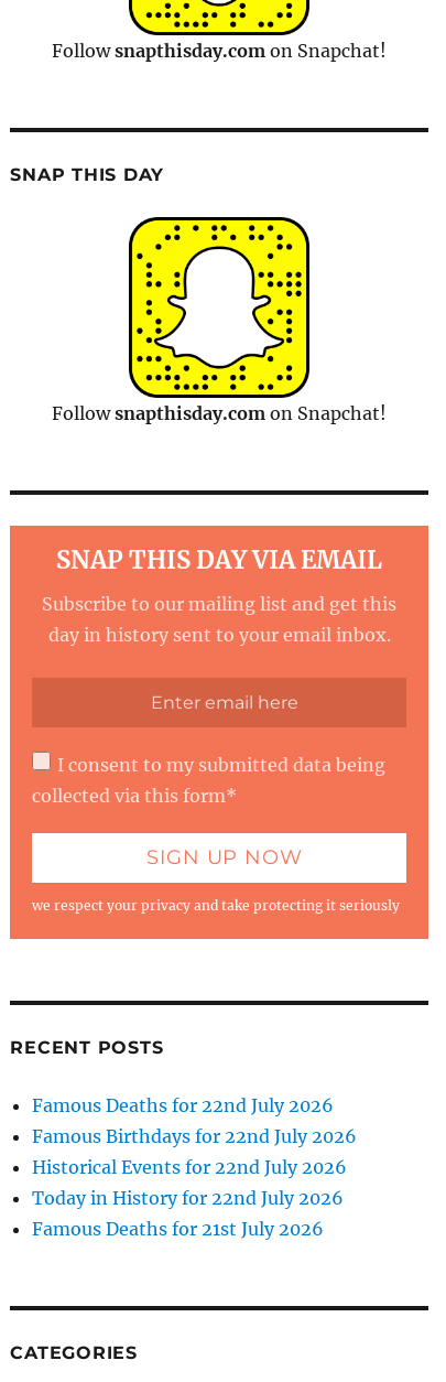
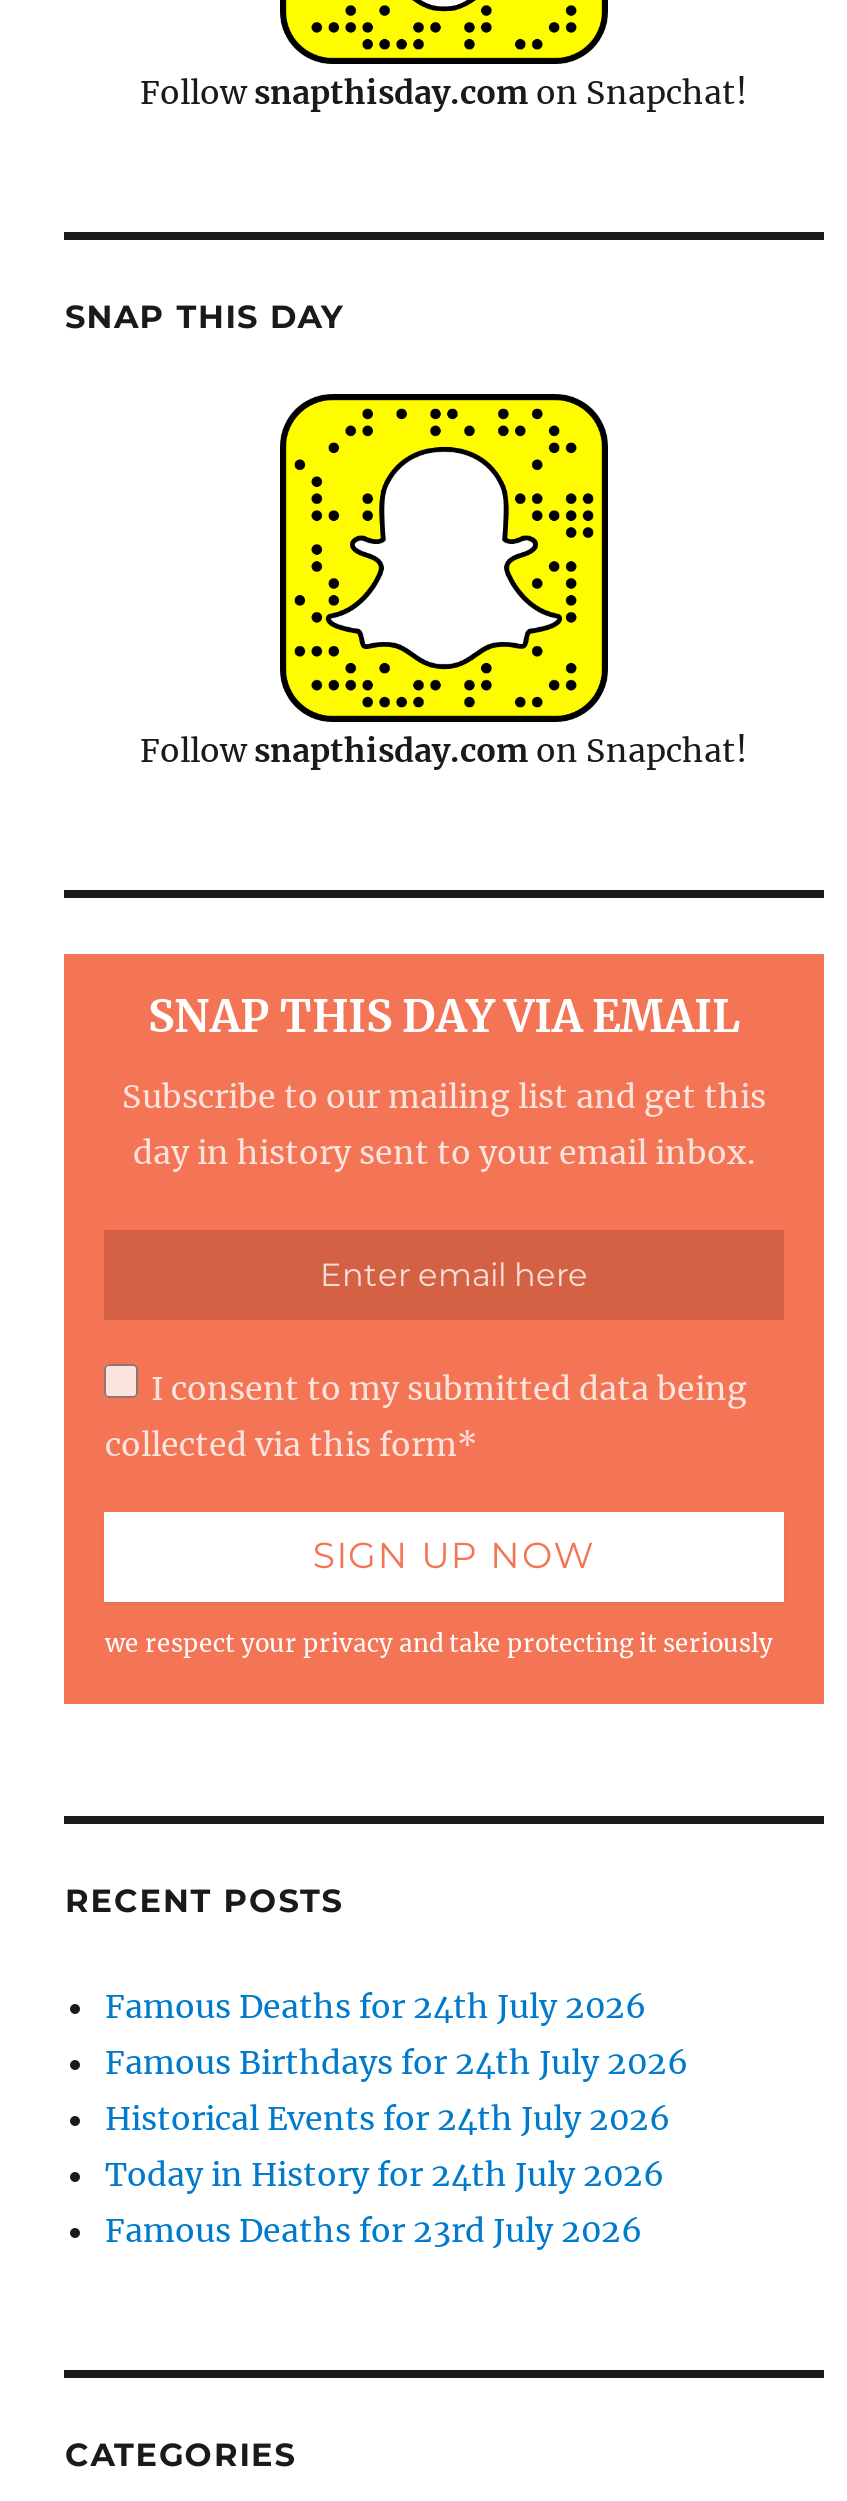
- Famous Deaths for 22nd July 2026
+ Famous Deaths for 24th July 2026

- Famous Birthdays for 22nd July 2026
+ Famous Birthdays for 24th July 2026

- Historical Events for 22nd July 2026
+ Historical Events for 24th July 2026

- Today in History for 22nd July 2026
+ Today in History for 24th July 2026

- Famous Deaths for 21st July 2026
+ Famous Deaths for 23rd July 2026
